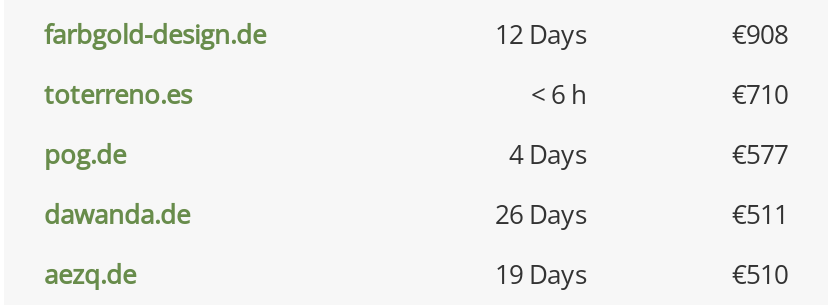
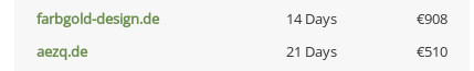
- 12 Days
+ 14 Days

- toterreno.es
- < 6 h
- €710
- pog.de
- 4 Days
- €577
- dawanda.de
- 26 Days
- €511

- 19 Days
+ 21 Days
